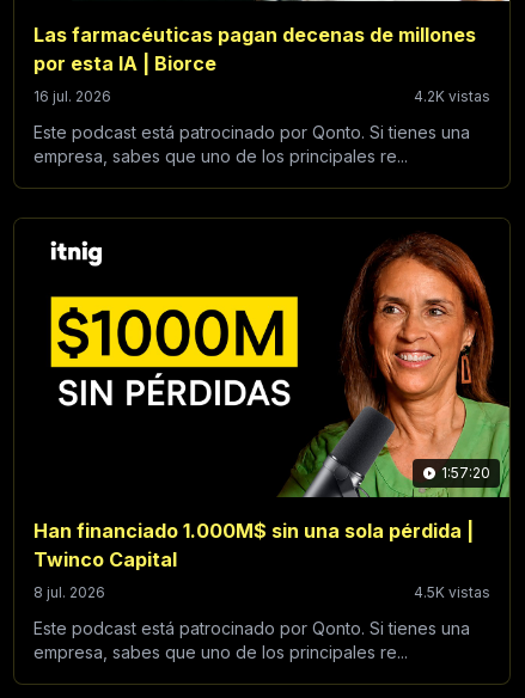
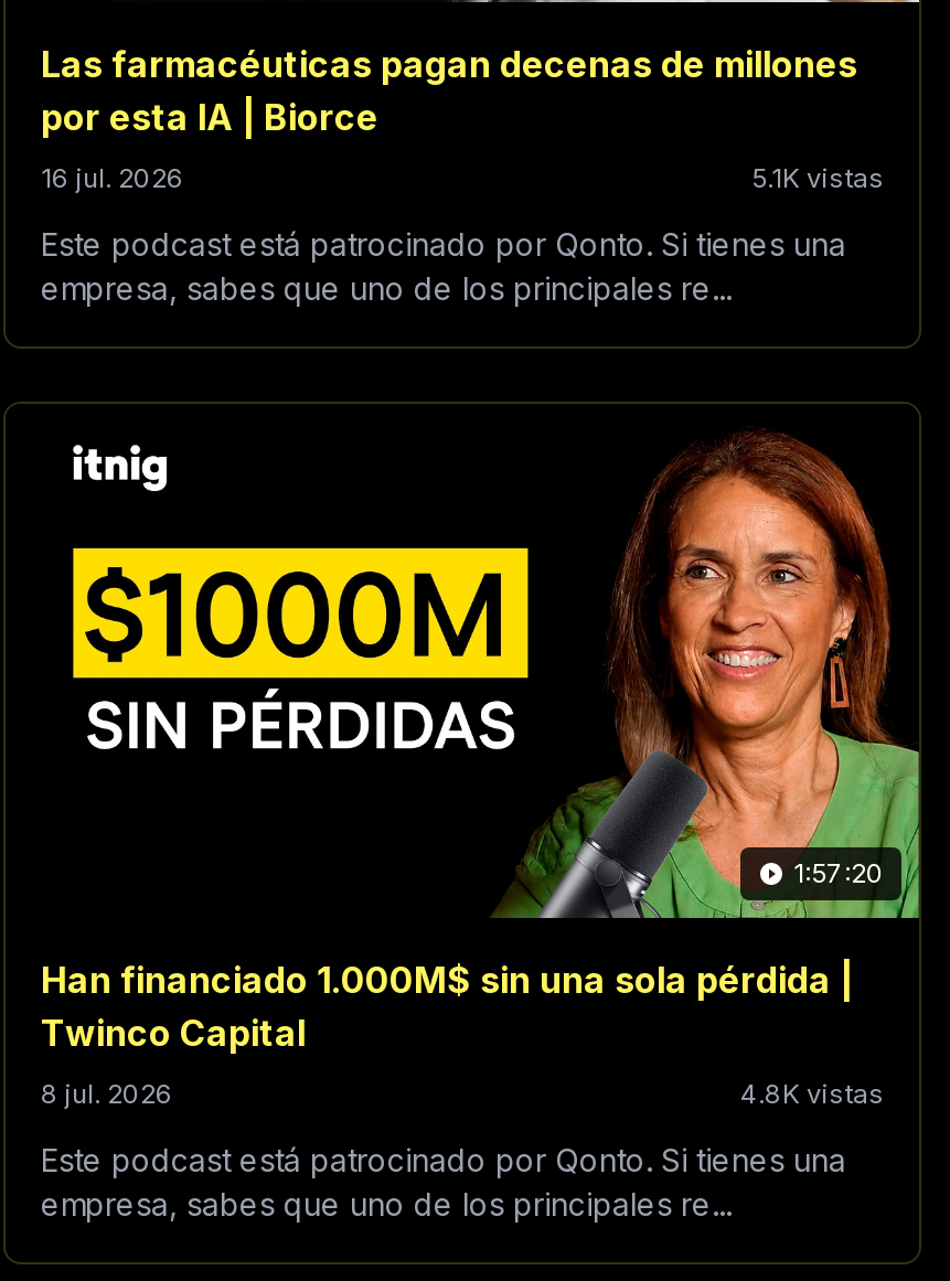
- 4.2K vistas
+ 5.1K vistas

- 4.5K vistas
+ 4.8K vistas
